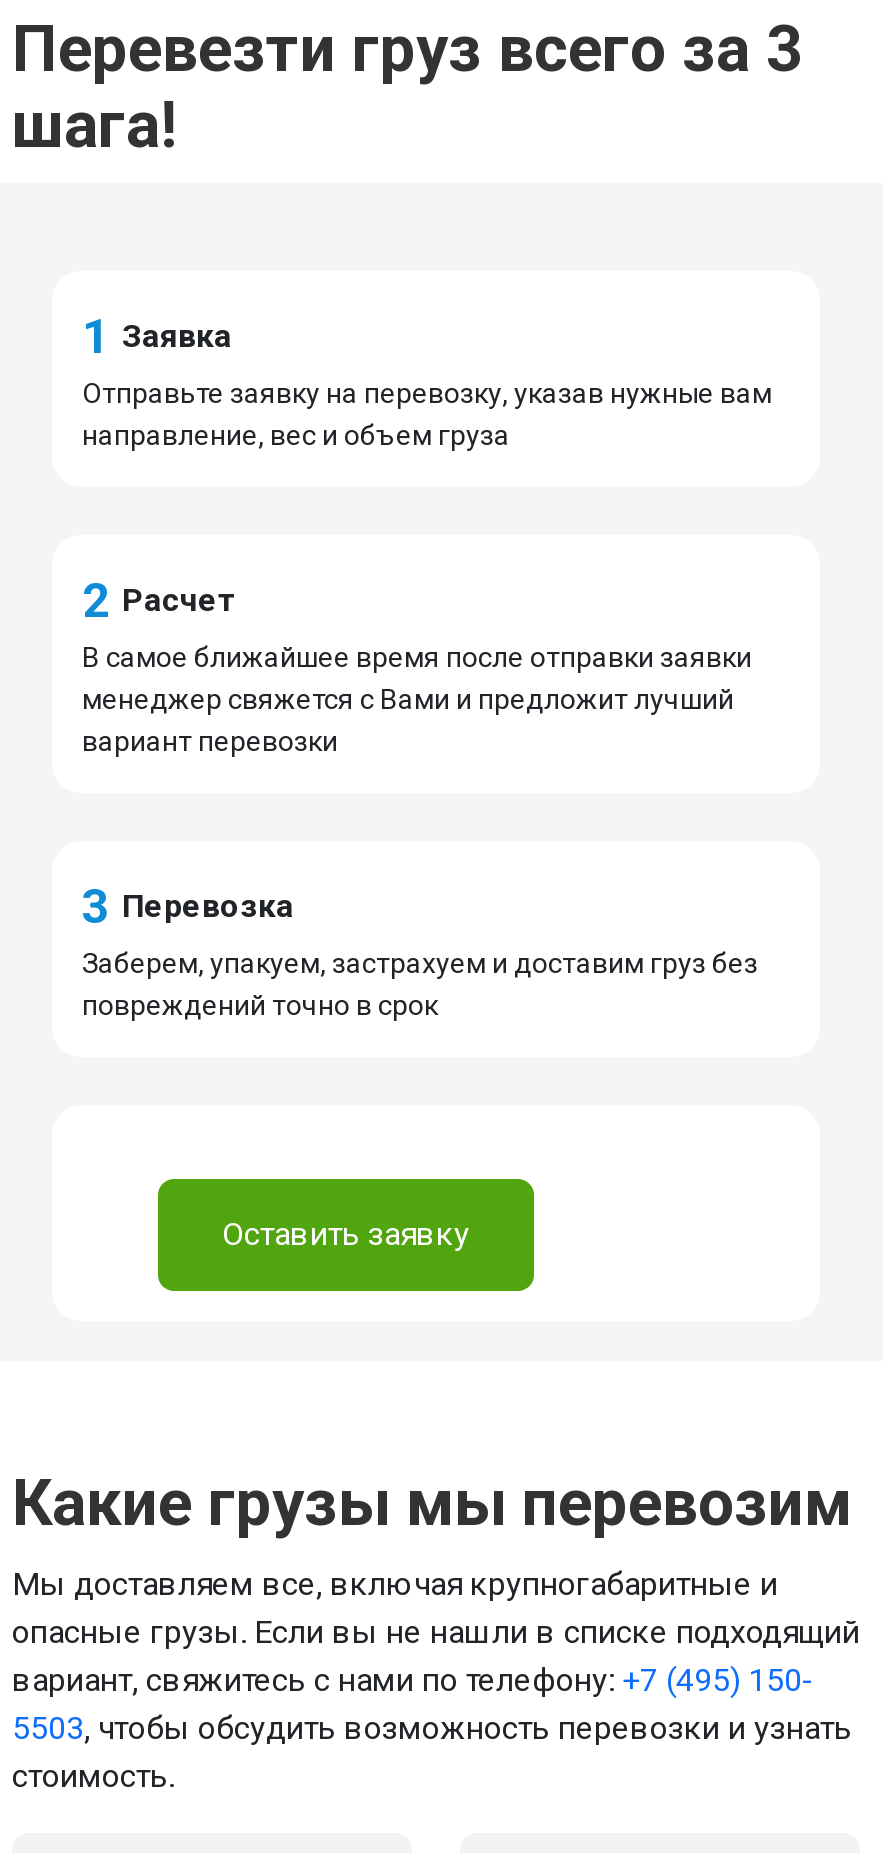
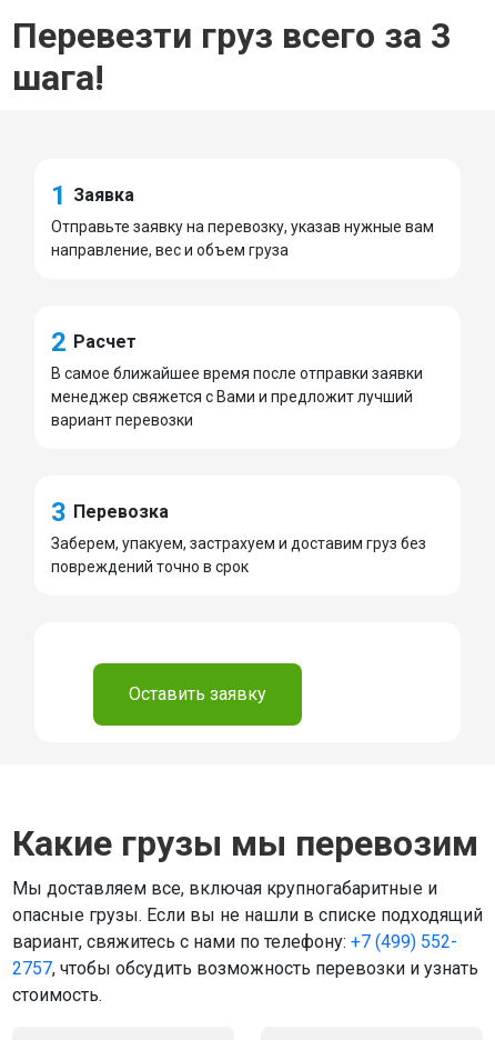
- вариант, свяжитесь с нами по телефону: +7 (495) 150-
+ вариант, свяжитесь с нами по телефону: +7 (499) 552-

- 5503, чтобы обсудить возможность перевозки и узнать
+ 2757, чтобы обсудить возможность перевозки и узнать
